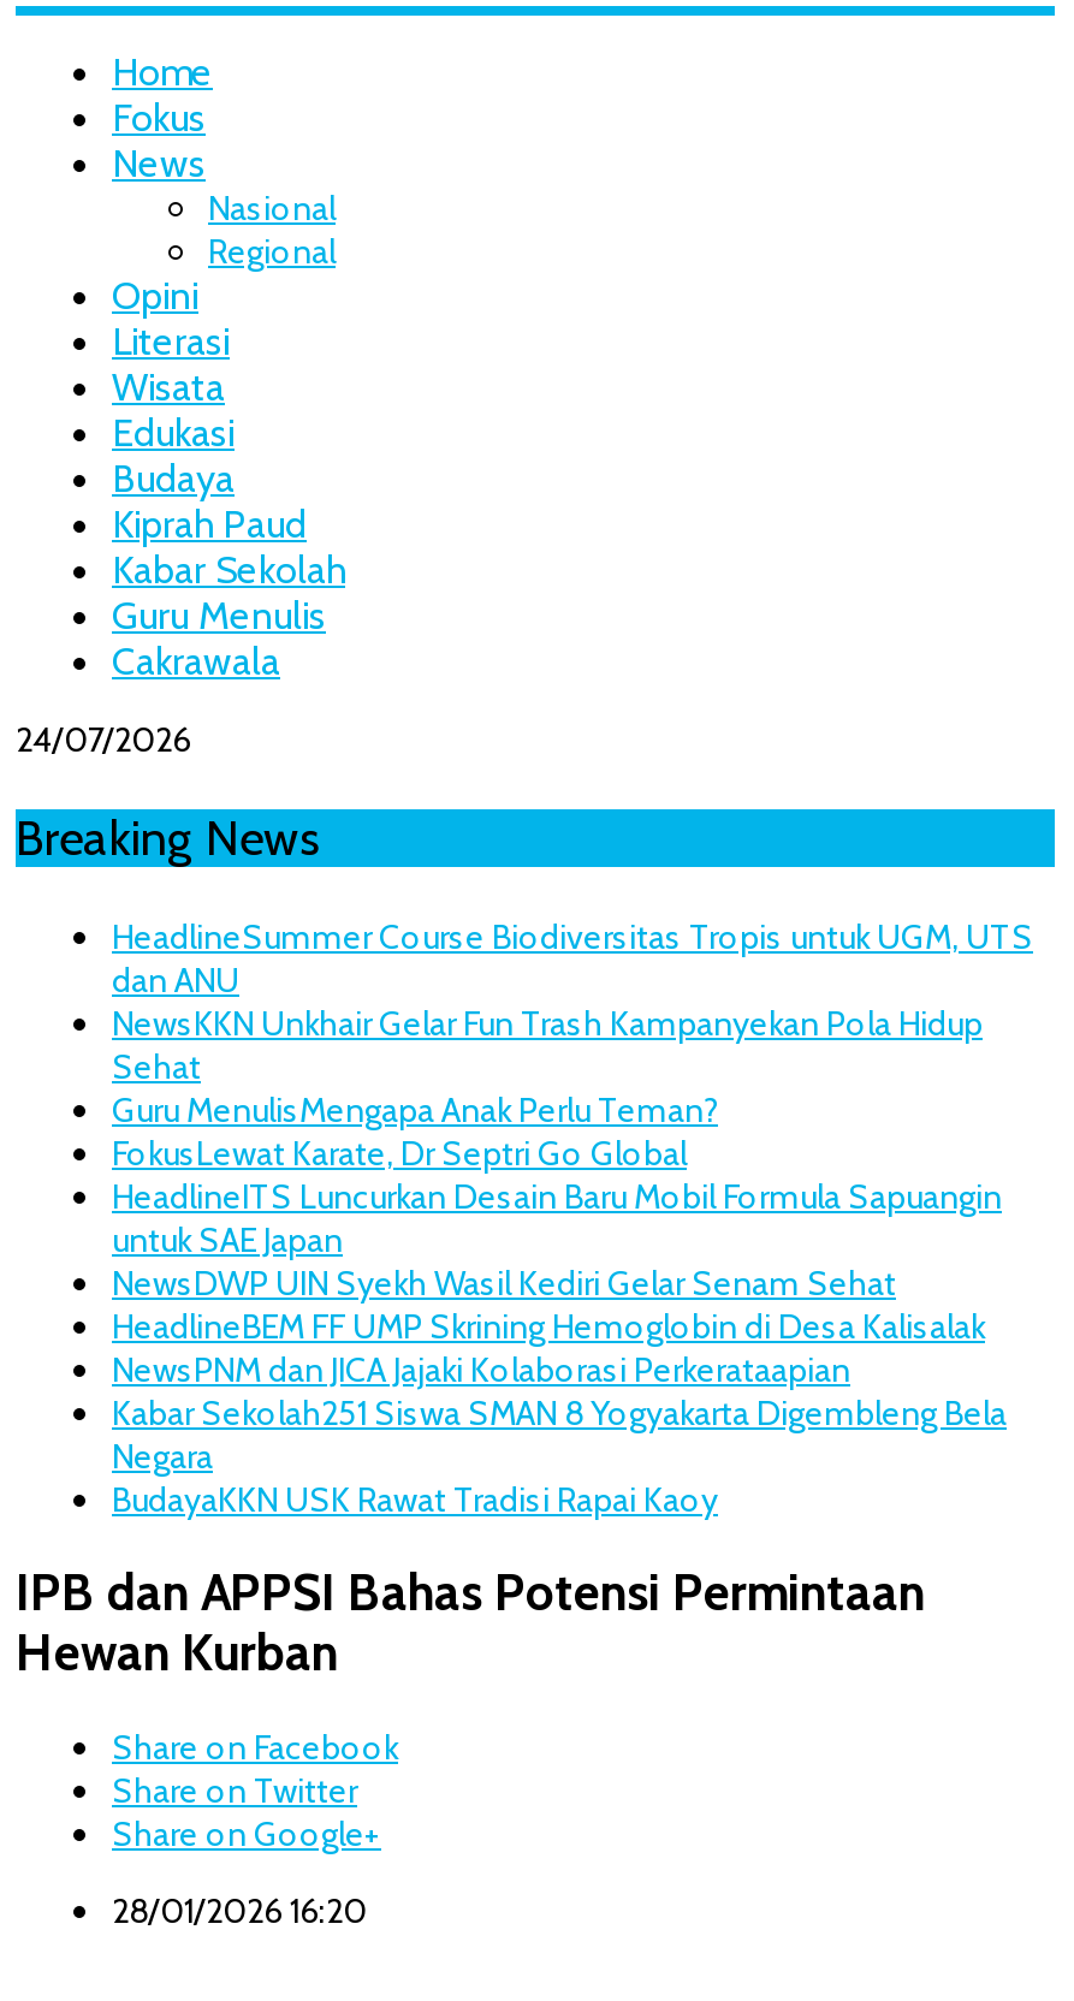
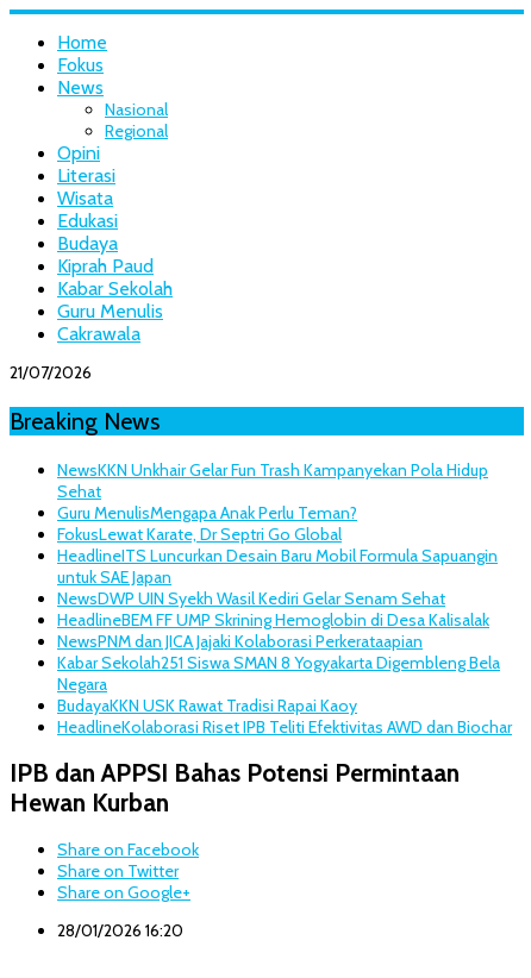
- 24/07/2026
+ 21/07/2026

- HeadlineSummer Course Biodiversitas Tropis untuk UGM, UTS
- dan ANU

moved up: NewsKKN Unkhair Gelar Fun Trash Kampanyekan Pola Hidup | Sehat | Guru MenulisMengapa Anak Perlu Teman? | ... | Negara | BudayaKKN USK Rawat Tradisi Rapai Kaoy

+ HeadlineKolaborasi Riset IPB Teliti Efektivitas AWD dan Biochar
